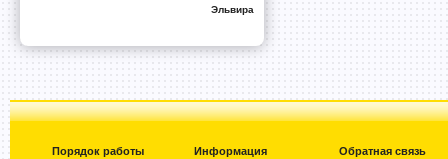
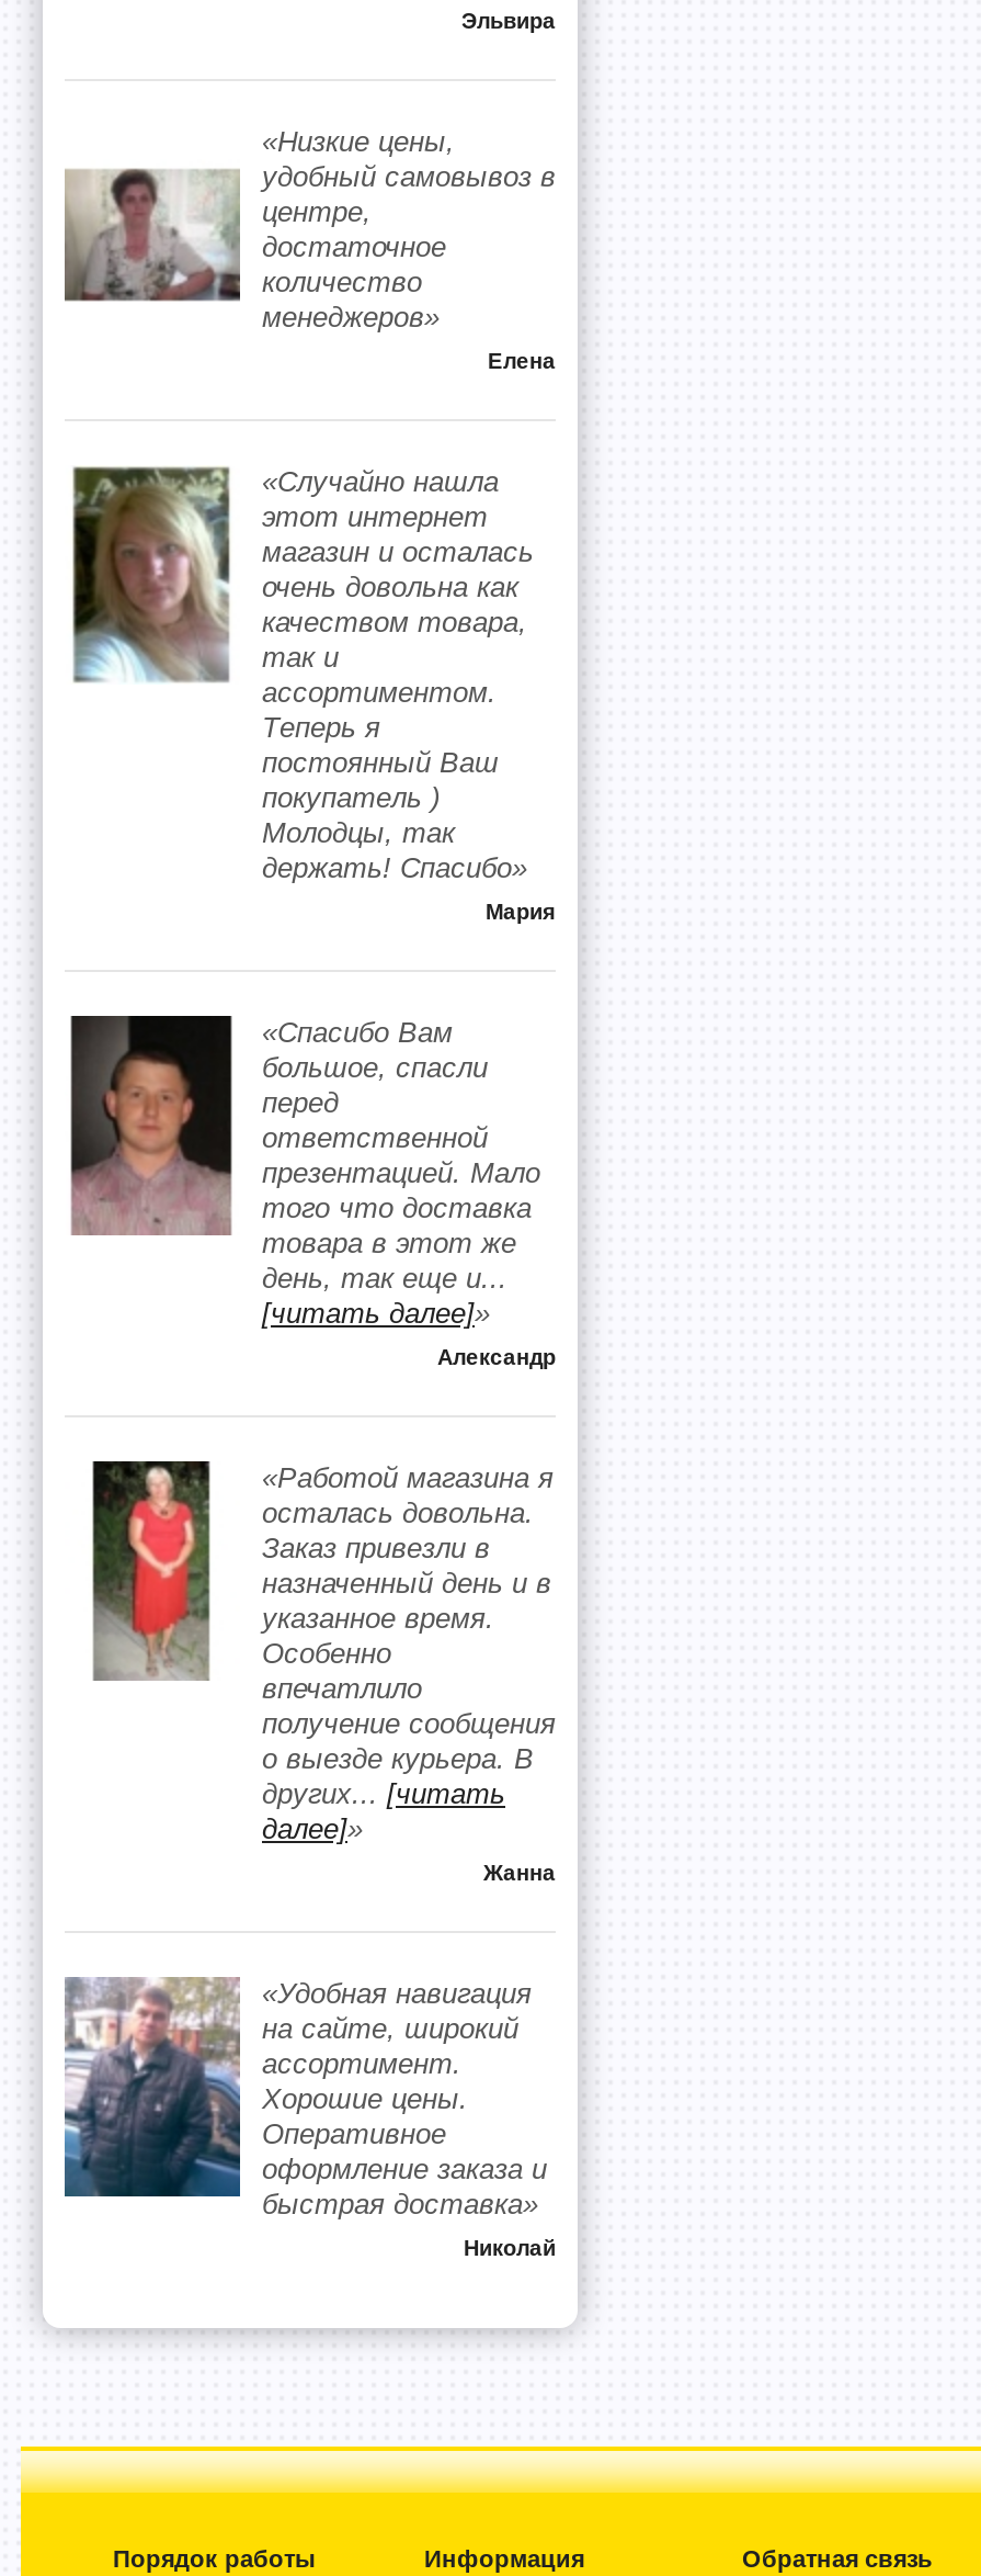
+ [image]
+ «Низкие цены,
+ удобный самовывоз в
+ центре,
+ достаточное
+ количество
+ менеджеров»
+ Елена

+ [image]
+ «Удобная навигация
+ на сайте, широкий
+ ассортимент.
+ Хорошие цены.
+ Оперативное
+ оформление заказа и
+ быстрая доставка»
+ Николай

+ [image]
+ «Спасибо Вам
+ большое, спасли
+ перед
+ ответственной
+ презентацией. Мало
+ того что доставка
+ товара в этот же
+ день, так еще и...
+ [читать далее]»
+ Александр

+ [image]
+ «Случайно нашла
+ этот интернет
+ магазин и осталась
+ очень довольна как
+ качеством товара,
+ так и
+ ассортиментом.
+ Теперь я
+ постоянный Ваш
+ покупатель )
+ Молодцы, так
+ держать! Спасибо»
+ Мария

+ [image]
+ «Работой магазина я
+ осталась довольна.
+ Заказ привезли в
+ назначенный день и в
+ указанное время.
+ Особенно
+ впечатлило
+ получение сообщения
+ о выезде курьера. В
+ других... [читать
+ далее]»
+ Жанна
